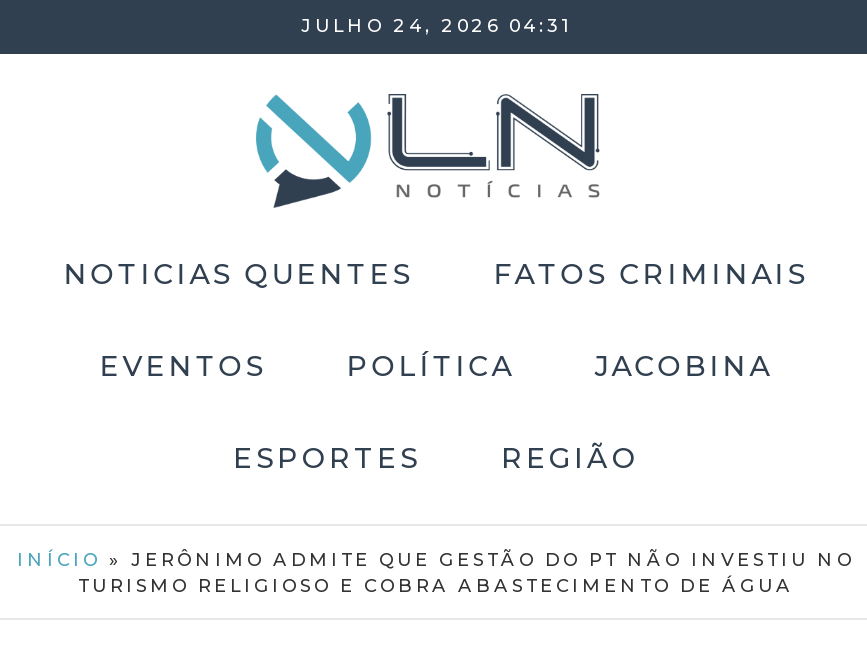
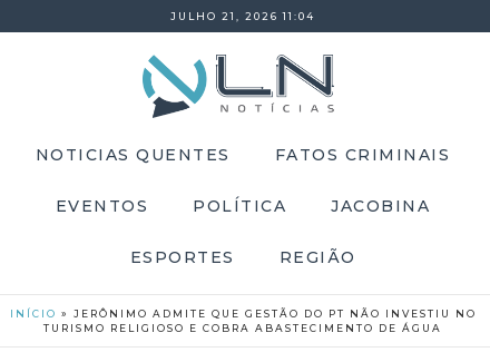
- JULHO 24, 2026 04:31
+ JULHO 21, 2026 11:04
